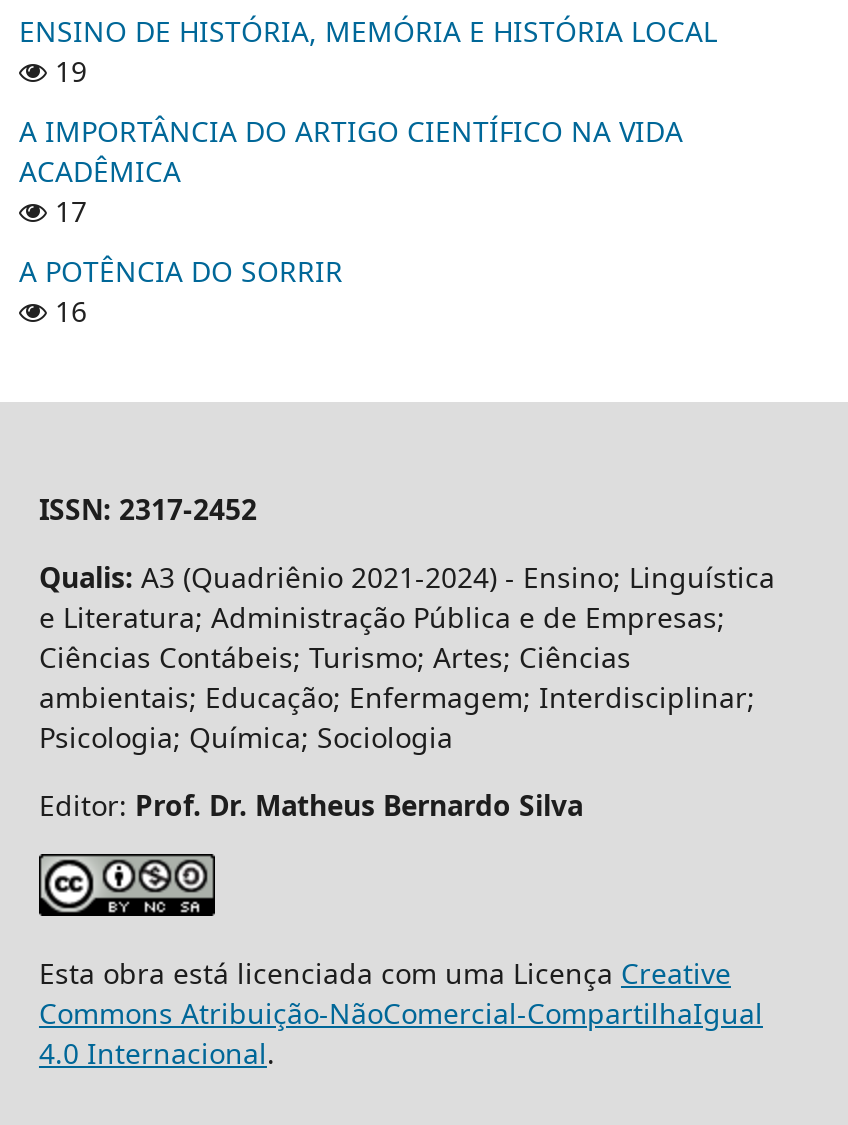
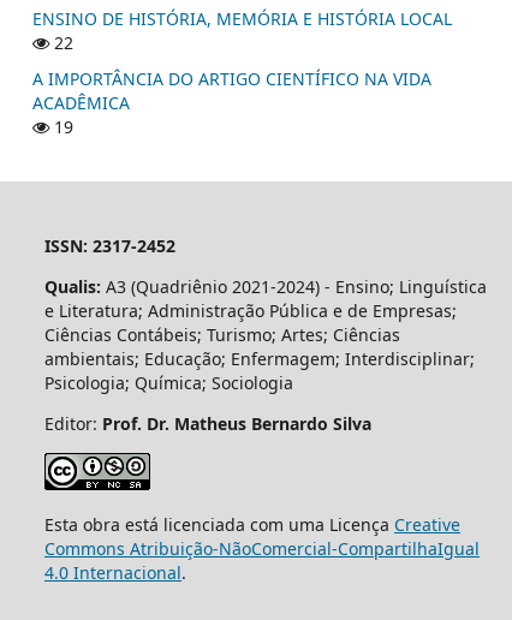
- 19
+ 22

- 17
- A POTÊNCIA DO SORRIR
- 16
+ 19
